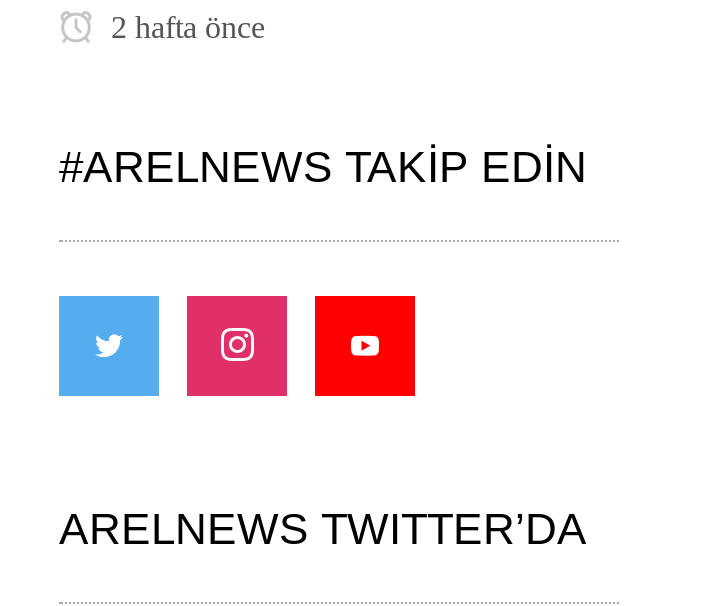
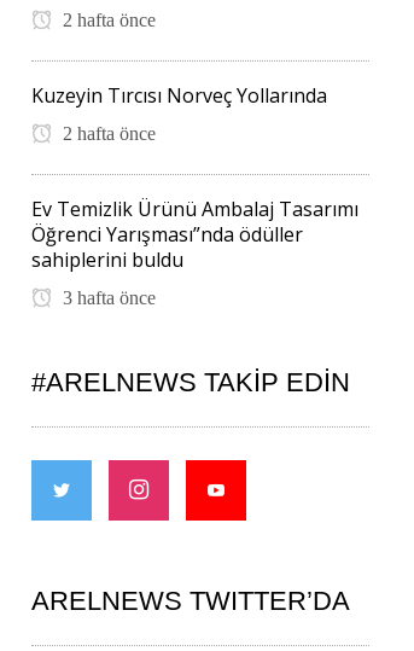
+ Kuzeyin Tırcısı Norveç Yollarında
+ 2 hafta önce
+ Ev Temizlik Ürünü Ambalaj Tasarımı
+ Öğrenci Yarışması”nda ödüller
+ sahiplerini buldu
+ 3 hafta önce
